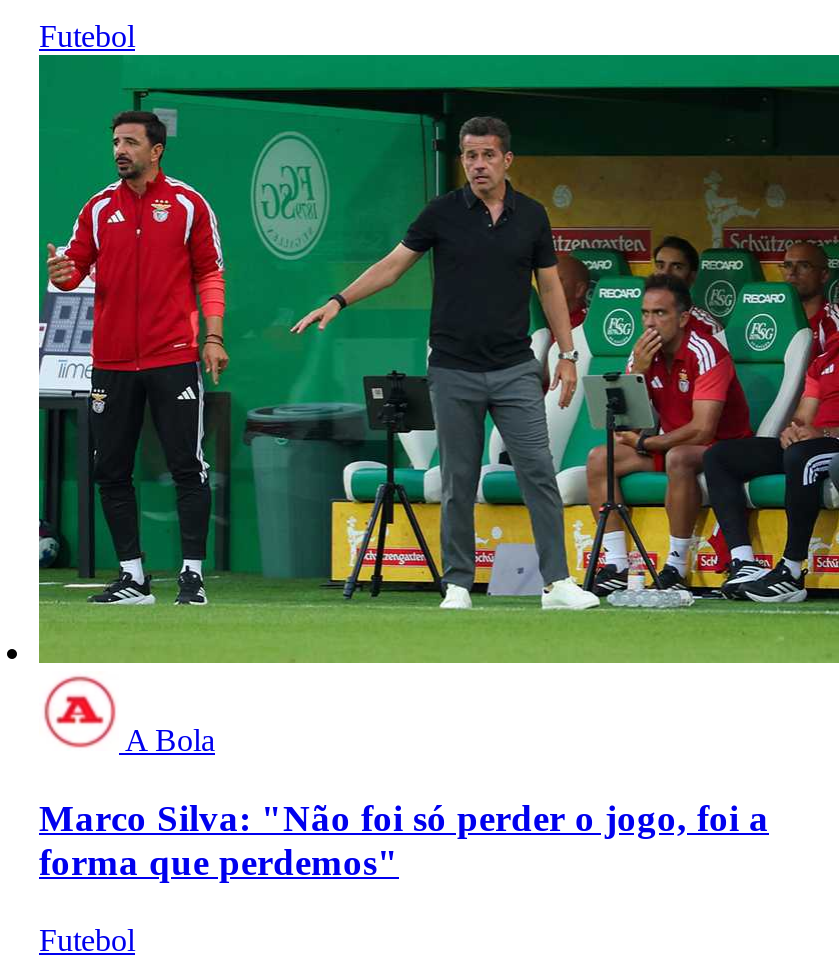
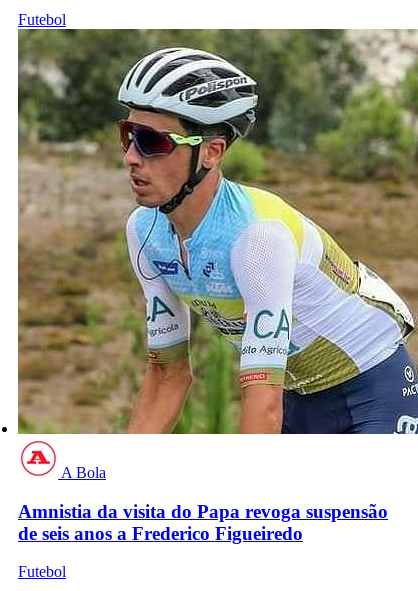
- [image]
+ [image]

- Marco Silva: "Não foi só perder o jogo, foi a
- forma que perdemos"
+ Amnistia da visita do Papa revoga suspensão
+ de seis anos a Frederico Figueiredo
